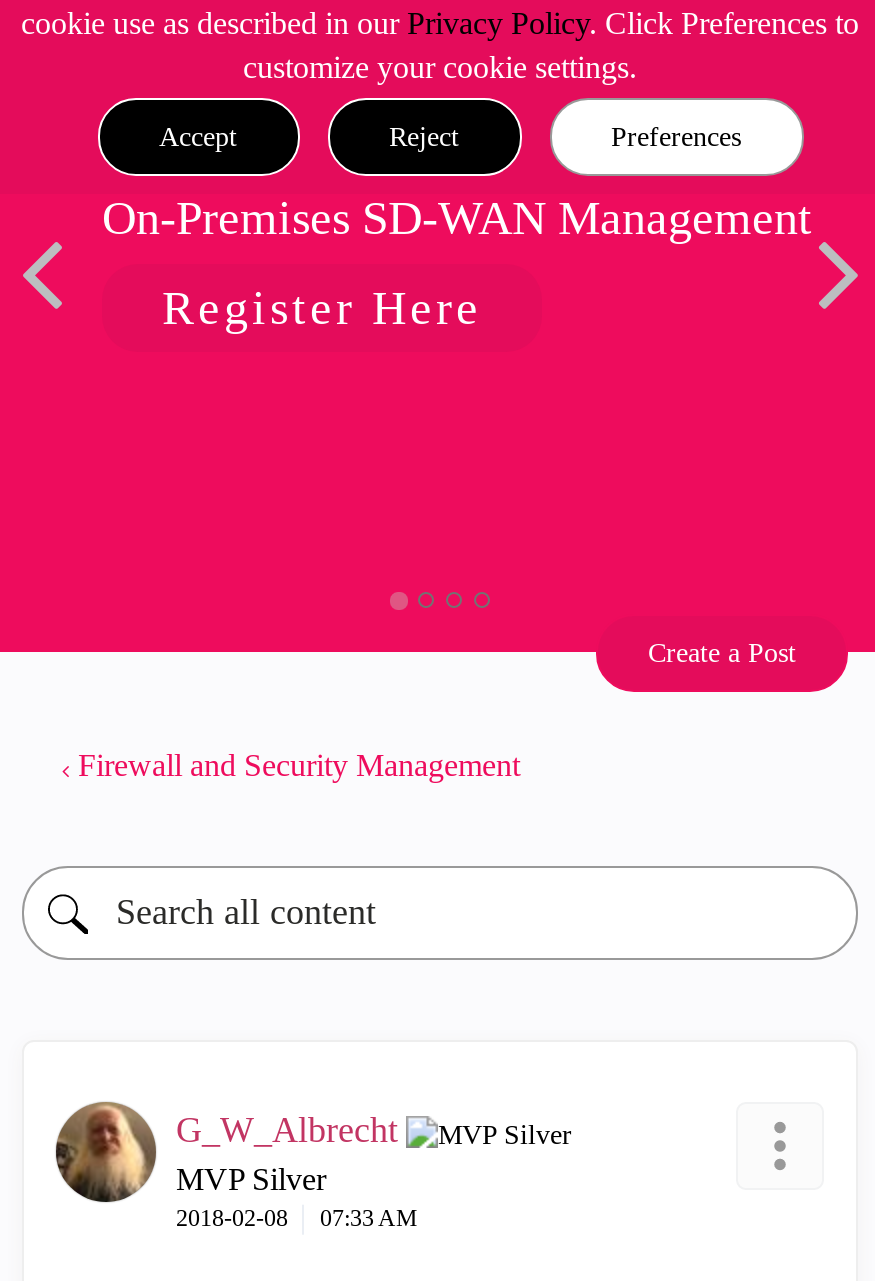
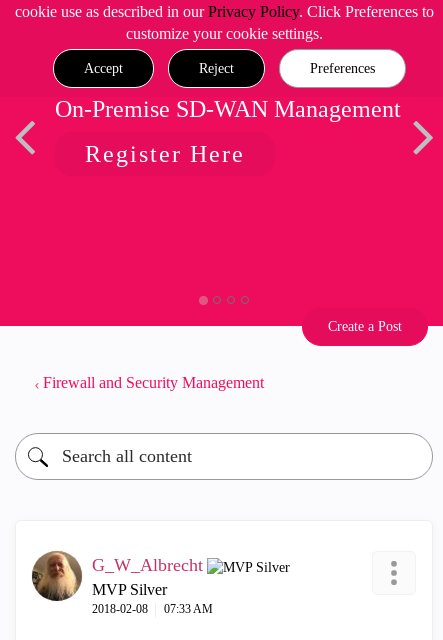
- On-Premises SD-WAN Management
+ On-Premise SD-WAN Management
